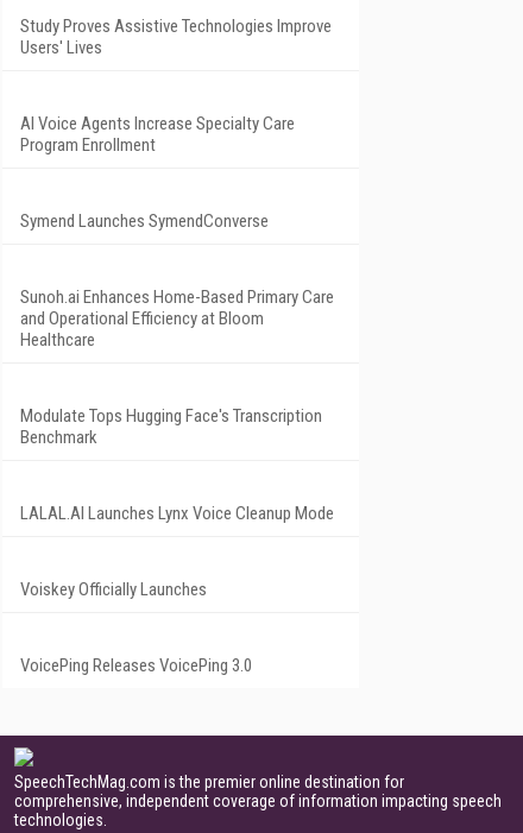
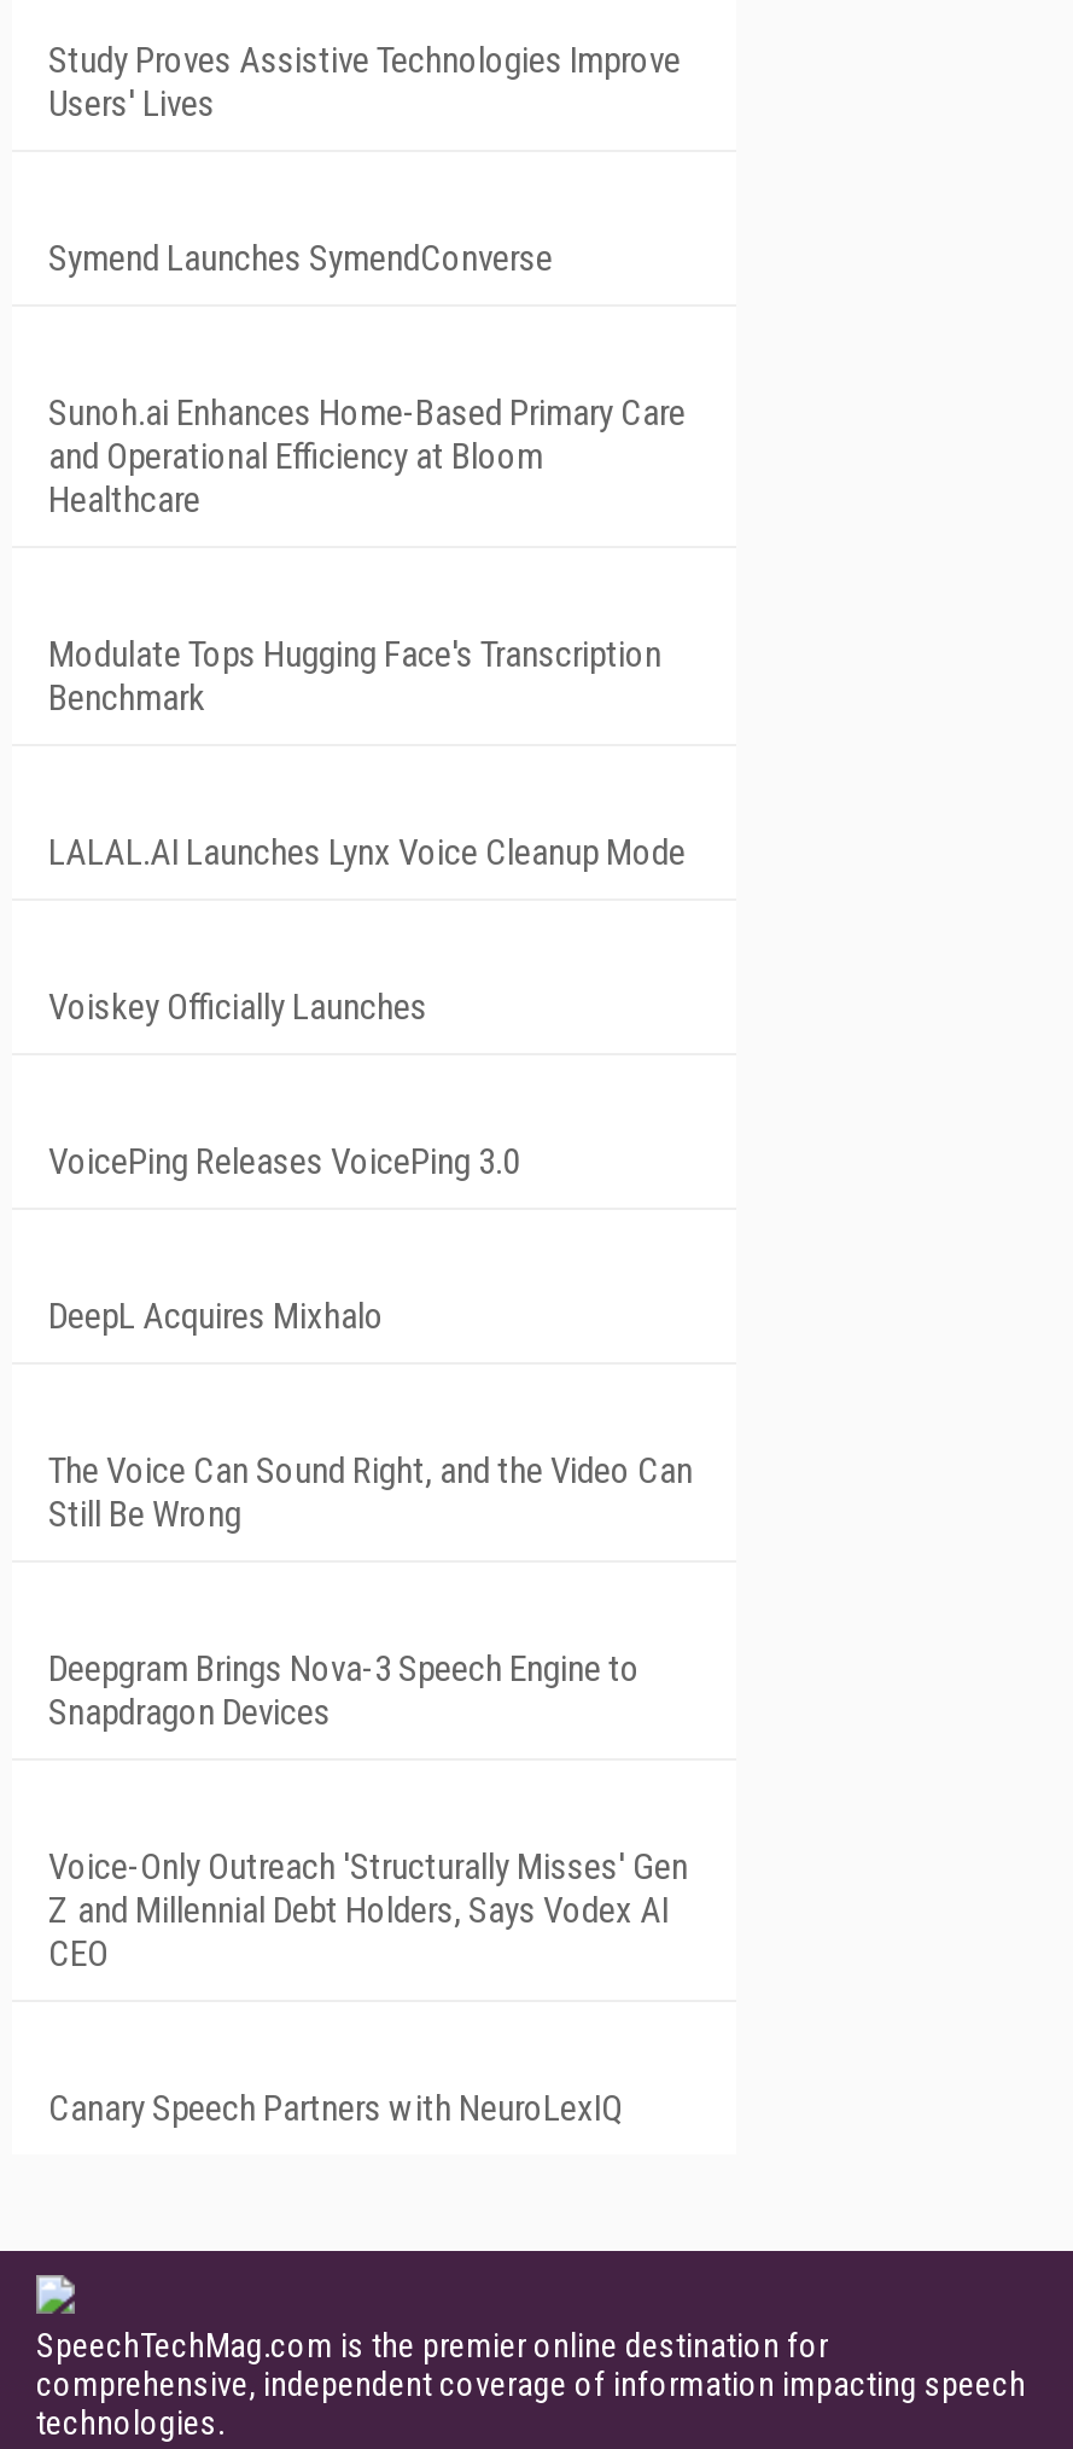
- AI Voice Agents Increase Specialty Care
- Program Enrollment

moved up: Symend Launches SymendConverse | Sunoh.ai Enhances Home-Based Primary Care | and Operational Efficiency at Bloom | ... | Voiskey Officially Launches | VoicePing Releases VoicePing 3.0

+ DeepL Acquires Mixhalo

+ The Voice Can Sound Right, and the Video Can
+ Still Be Wrong

+ Deepgram Brings Nova-3 Speech Engine to
+ Snapdragon Devices

+ Voice-Only Outreach 'Structurally Misses' Gen
+ Z and Millennial Debt Holders, Says Vodex AI
+ CEO

+ Canary Speech Partners with NeuroLexIQ
